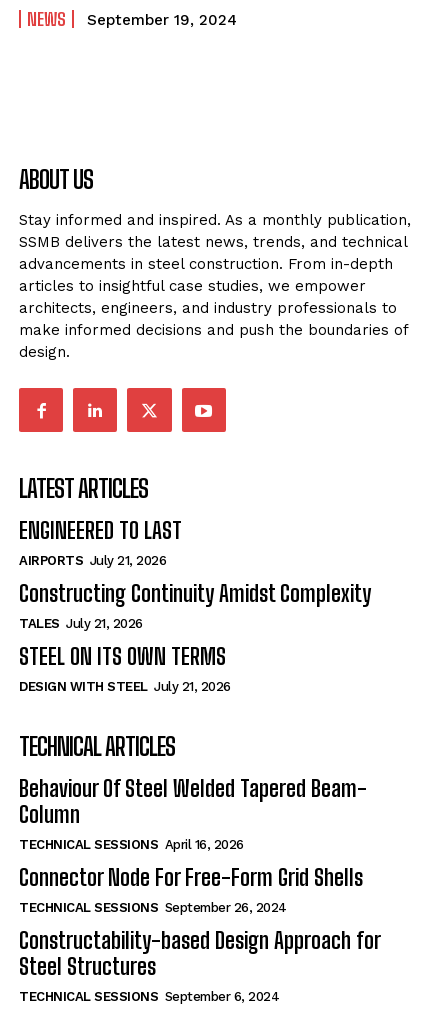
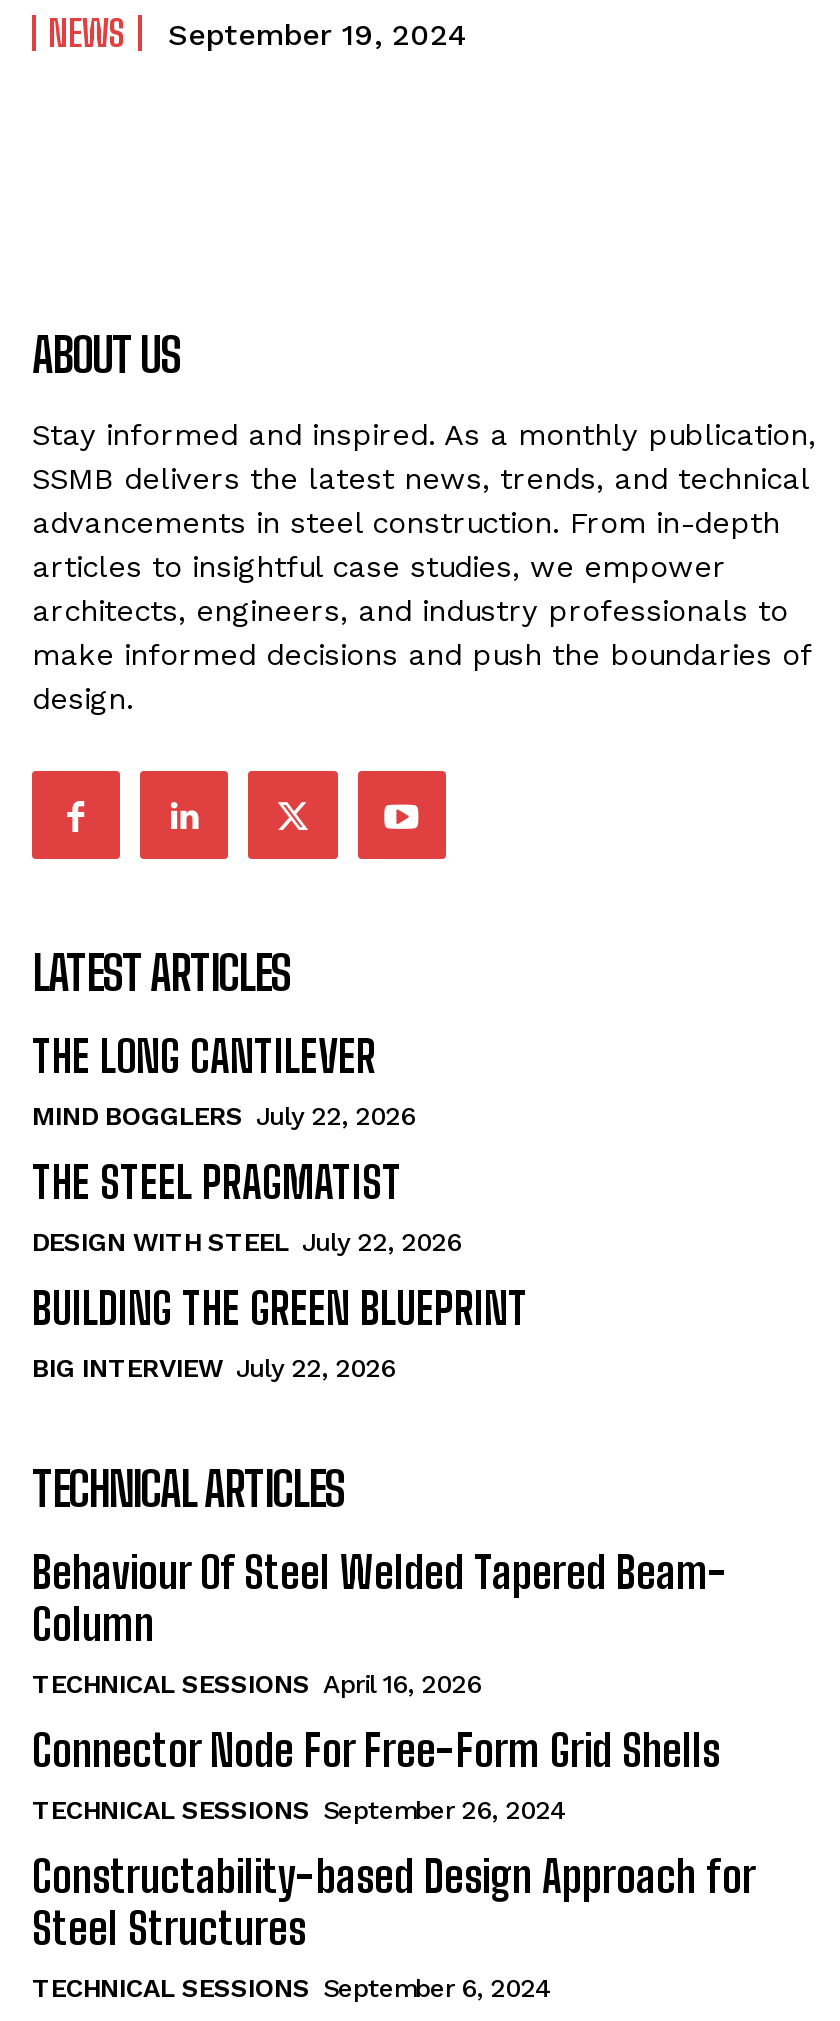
- ENGINEERED TO LAST
- AIRPORTS July 21, 2026
- Constructing Continuity Amidst Complexity
- TALES July 21, 2026
- STEEL ON ITS OWN TERMS
- DESIGN WITH STEEL July 21, 2026
+ THE LONG CANTILEVER
+ MIND BOGGLERS July 22, 2026
+ THE STEEL PRAGMATIST
+ DESIGN WITH STEEL July 22, 2026
+ BUILDING THE GREEN BLUEPRINT
+ BIG INTERVIEW July 22, 2026
